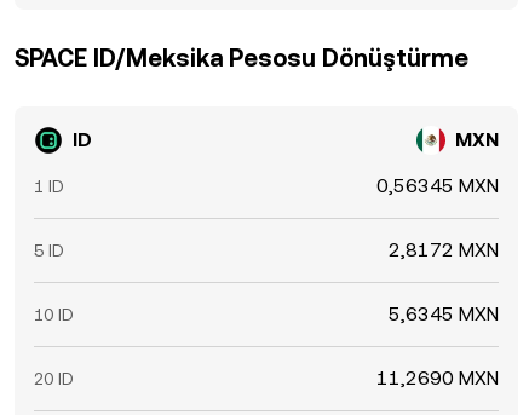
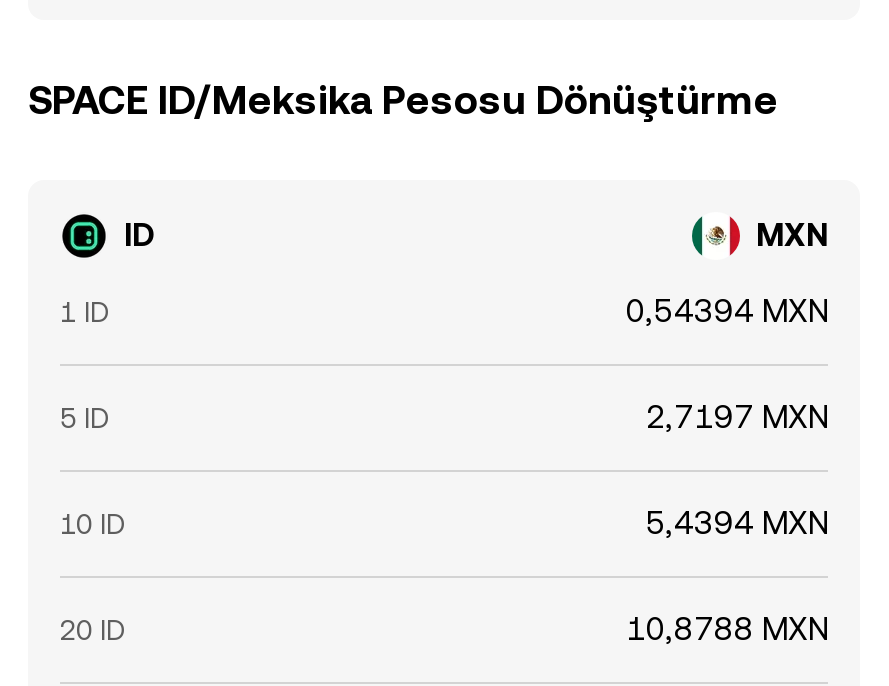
- 0,56345 MXN
+ 0,54394 MXN

- 2,8172 MXN
+ 2,7197 MXN

- 5,6345 MXN
+ 5,4394 MXN

- 11,2690 MXN
+ 10,8788 MXN
